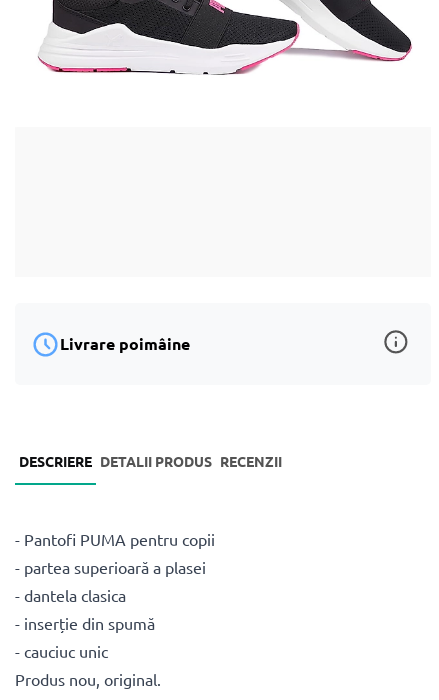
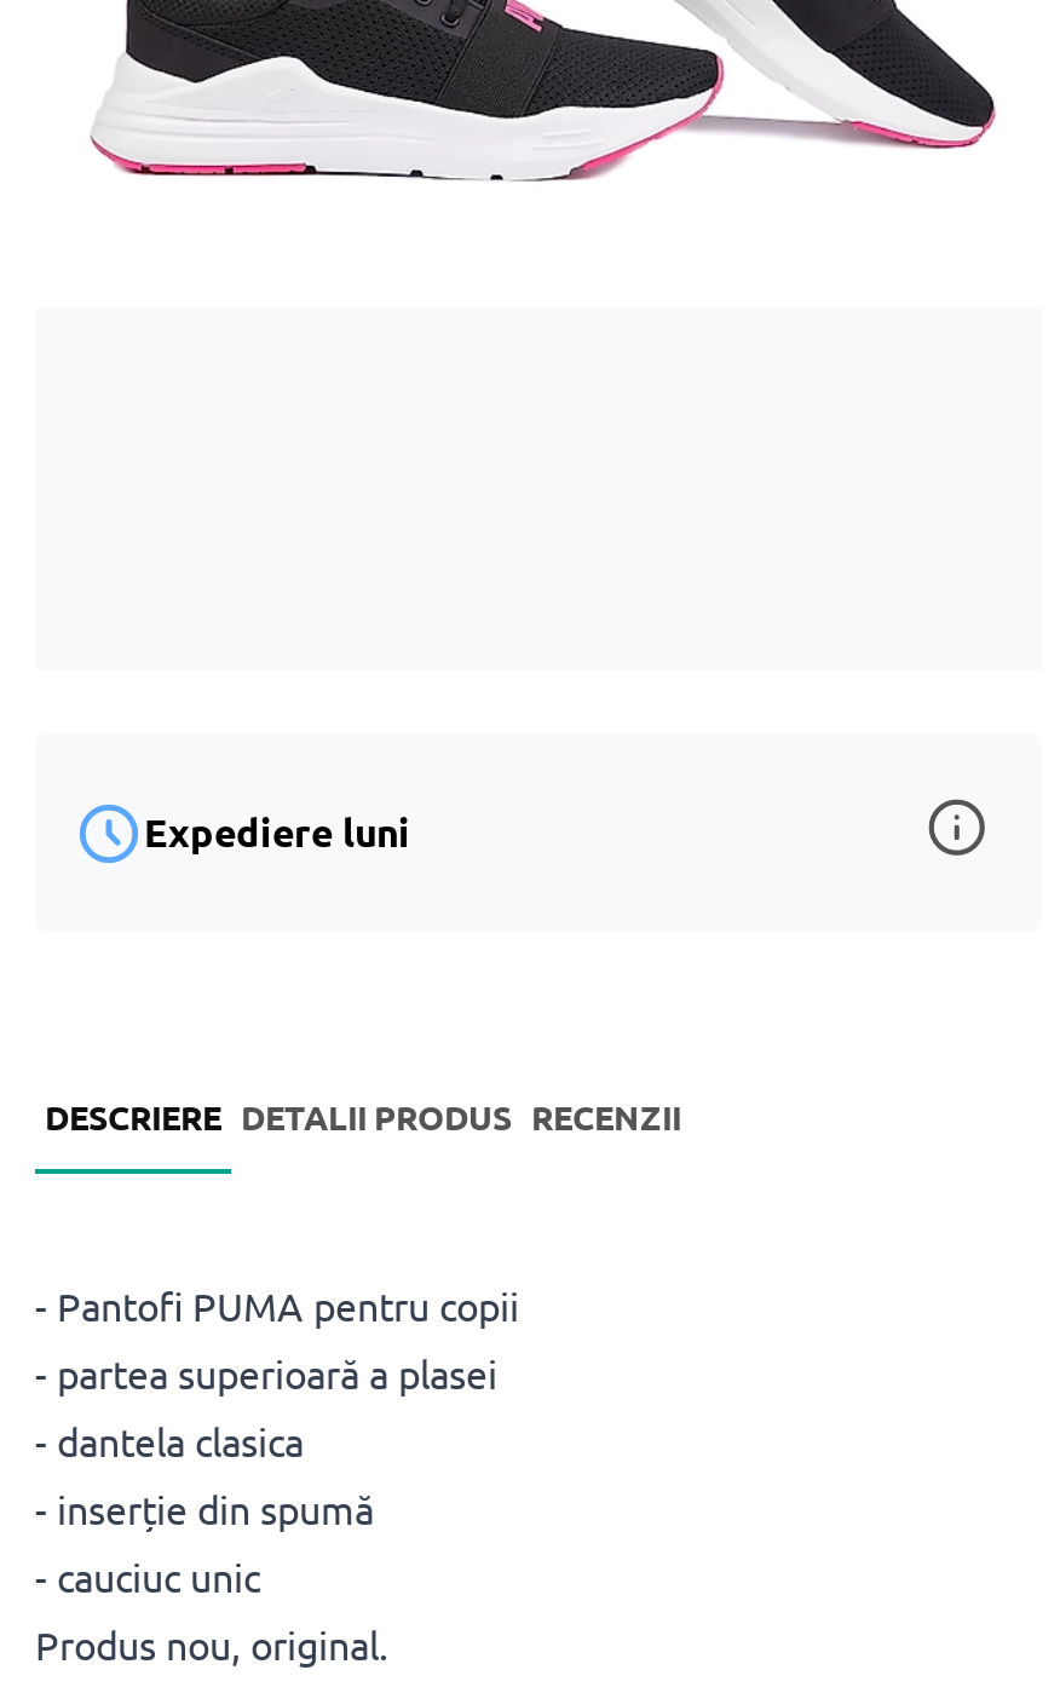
- Livrare poimâine
+ Expediere luni
